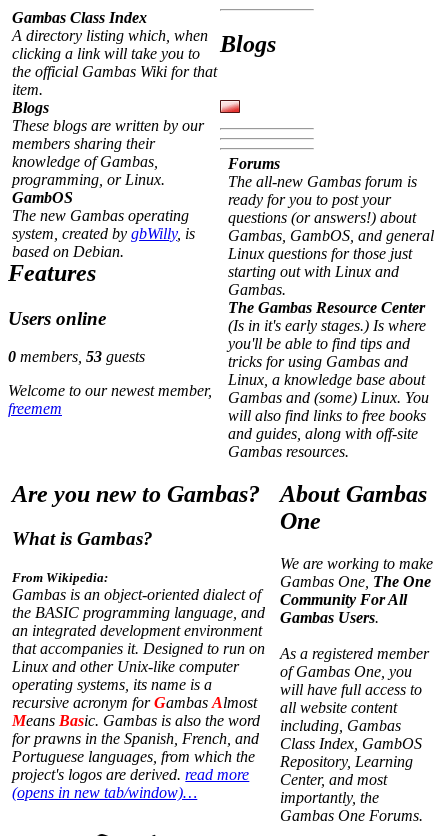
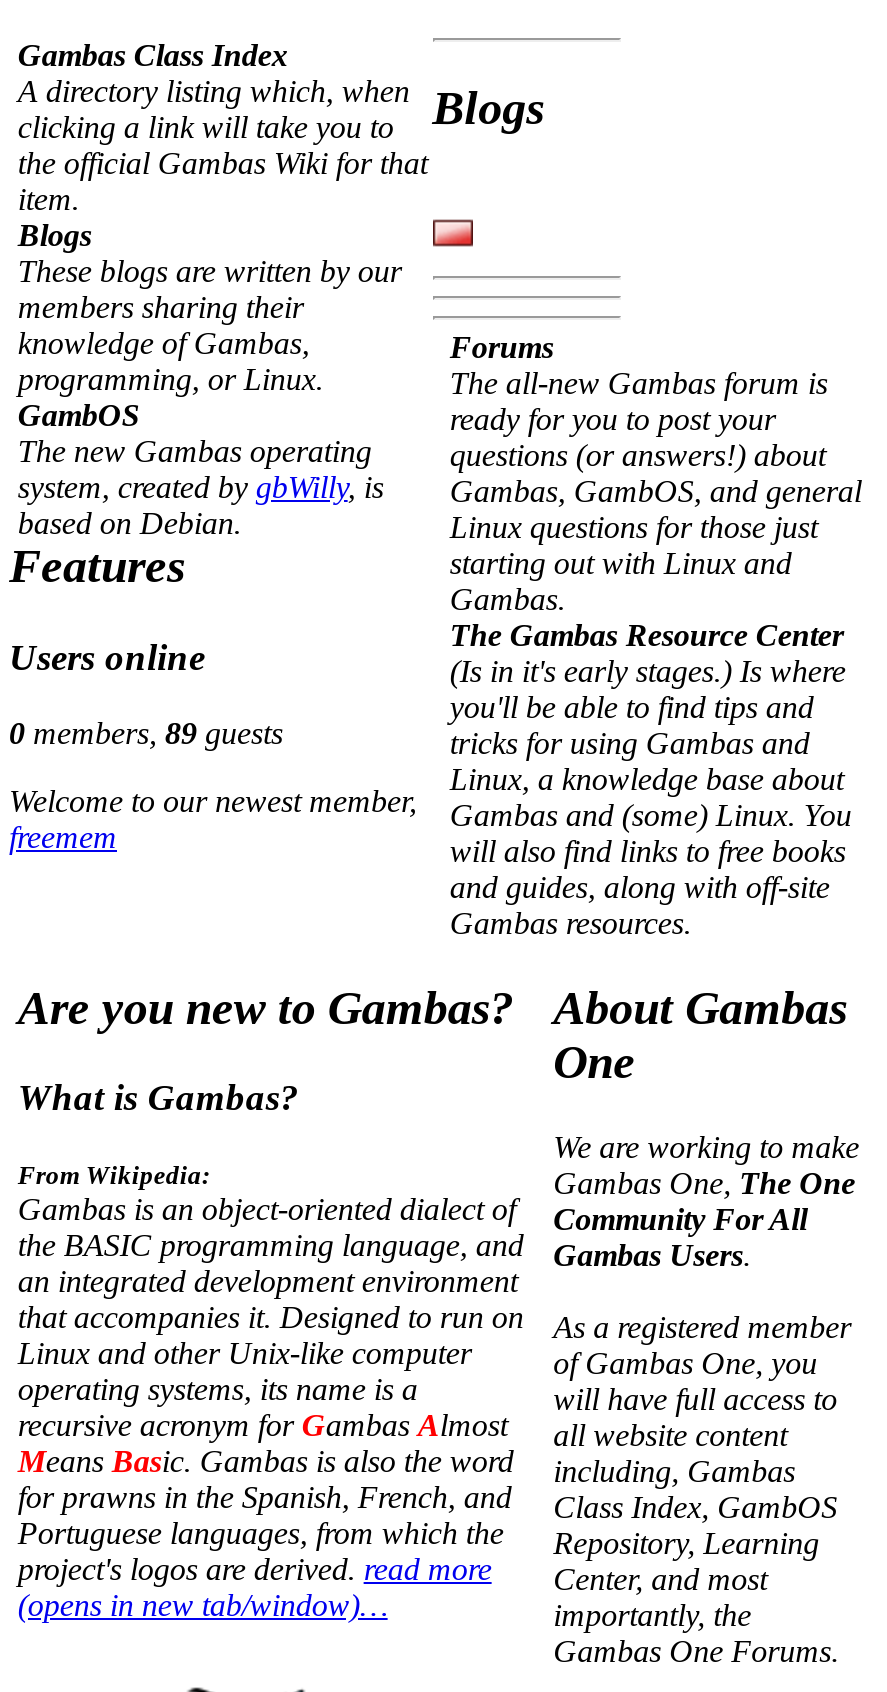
- 0 members, 53 guests
+ 0 members, 89 guests
